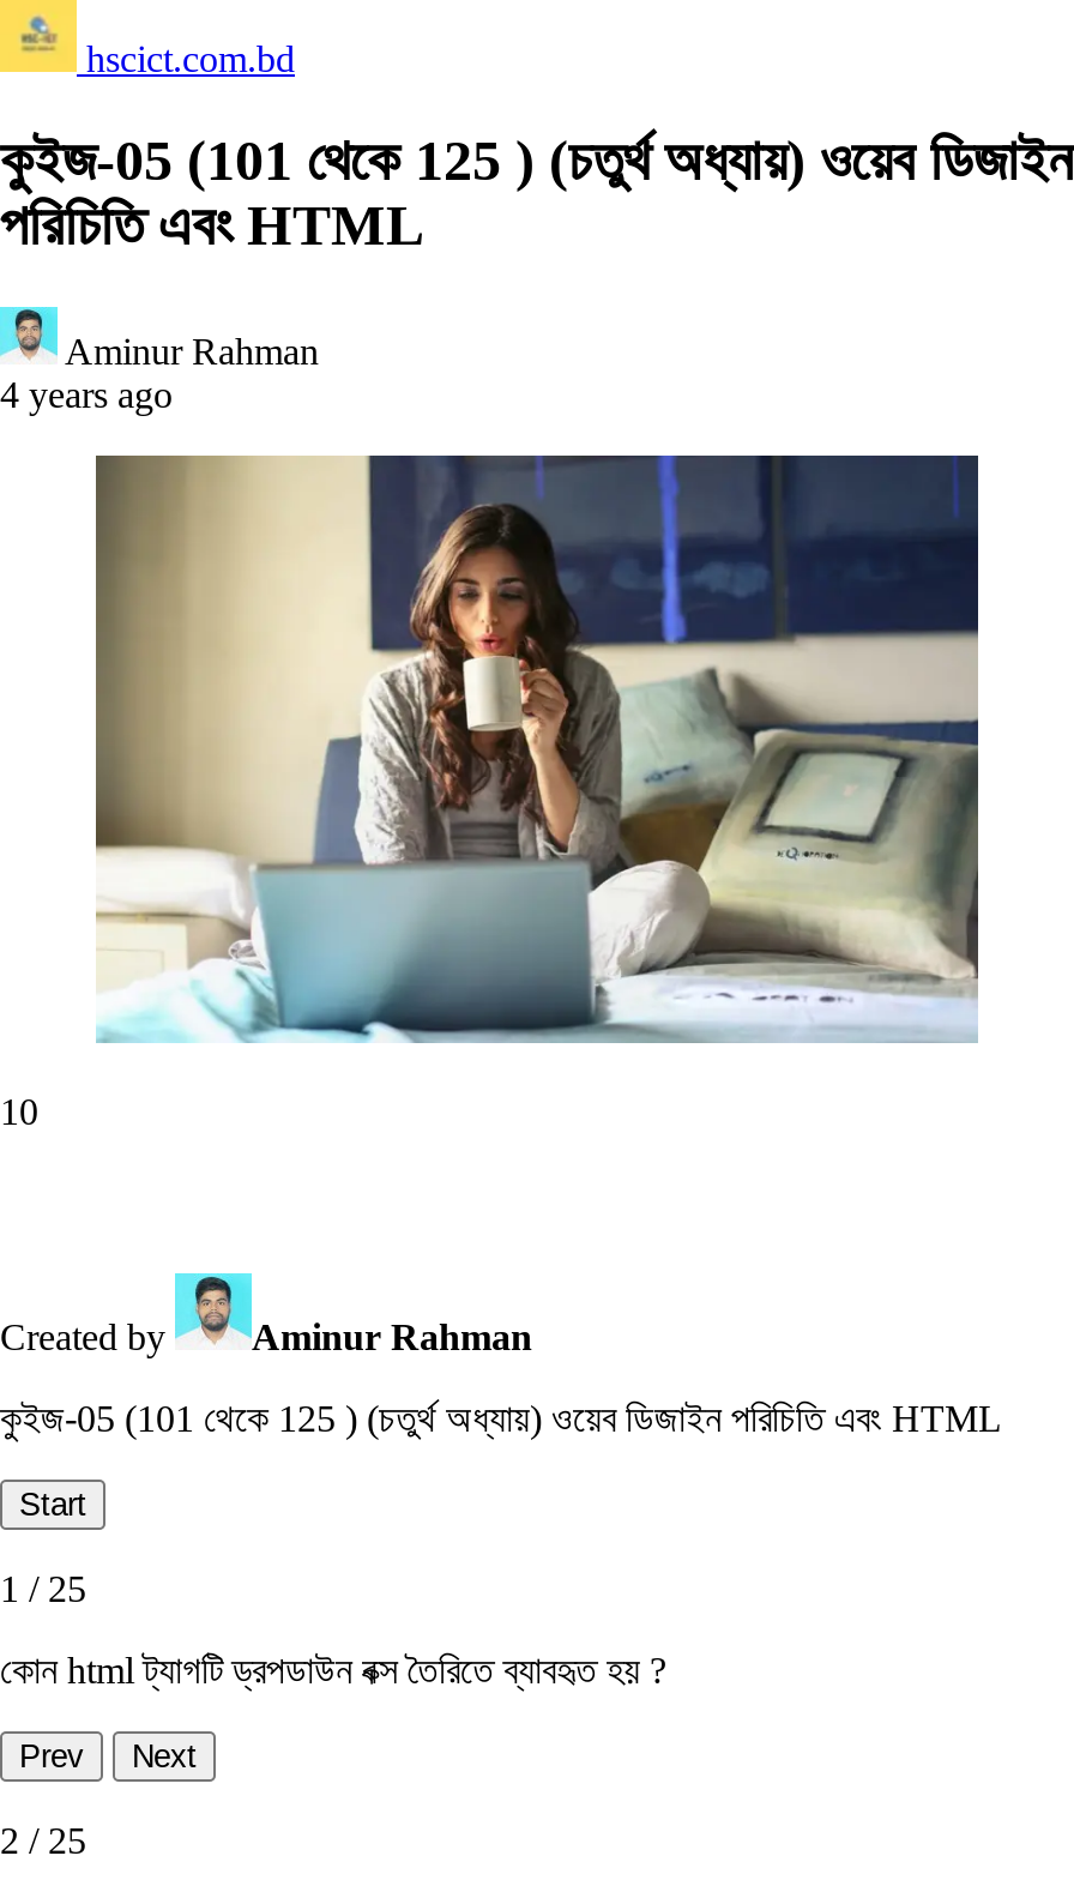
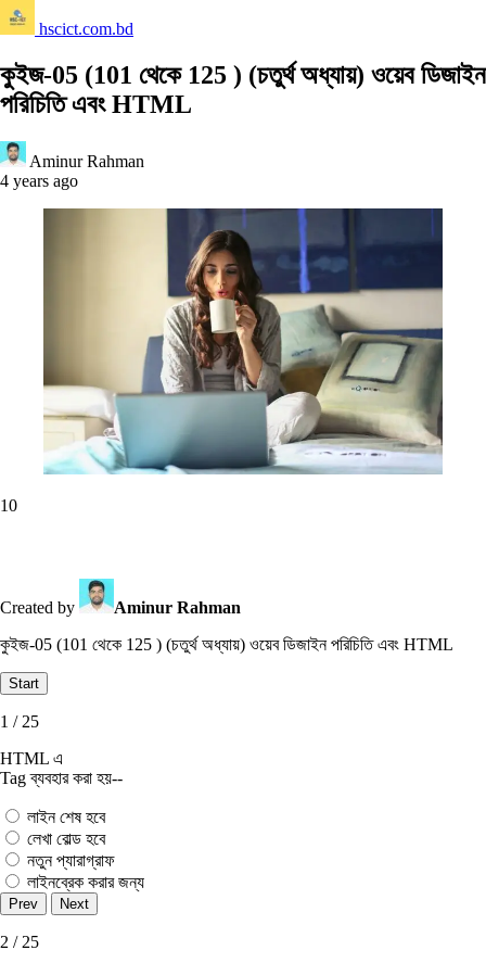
- কোন html ট্যাগটি ড্রপডাউন বক্স তৈরিতে ব্যাবহৃত হয় ?
+ HTML এ
+ Tag ব্যবহার করা হয়--
+ লাইন শেষ হবে
+ লেখা বােল্ড হবে
+ নতুন প্যারাগ্রাফ
+ লাইনব্রেক করার জন্য
